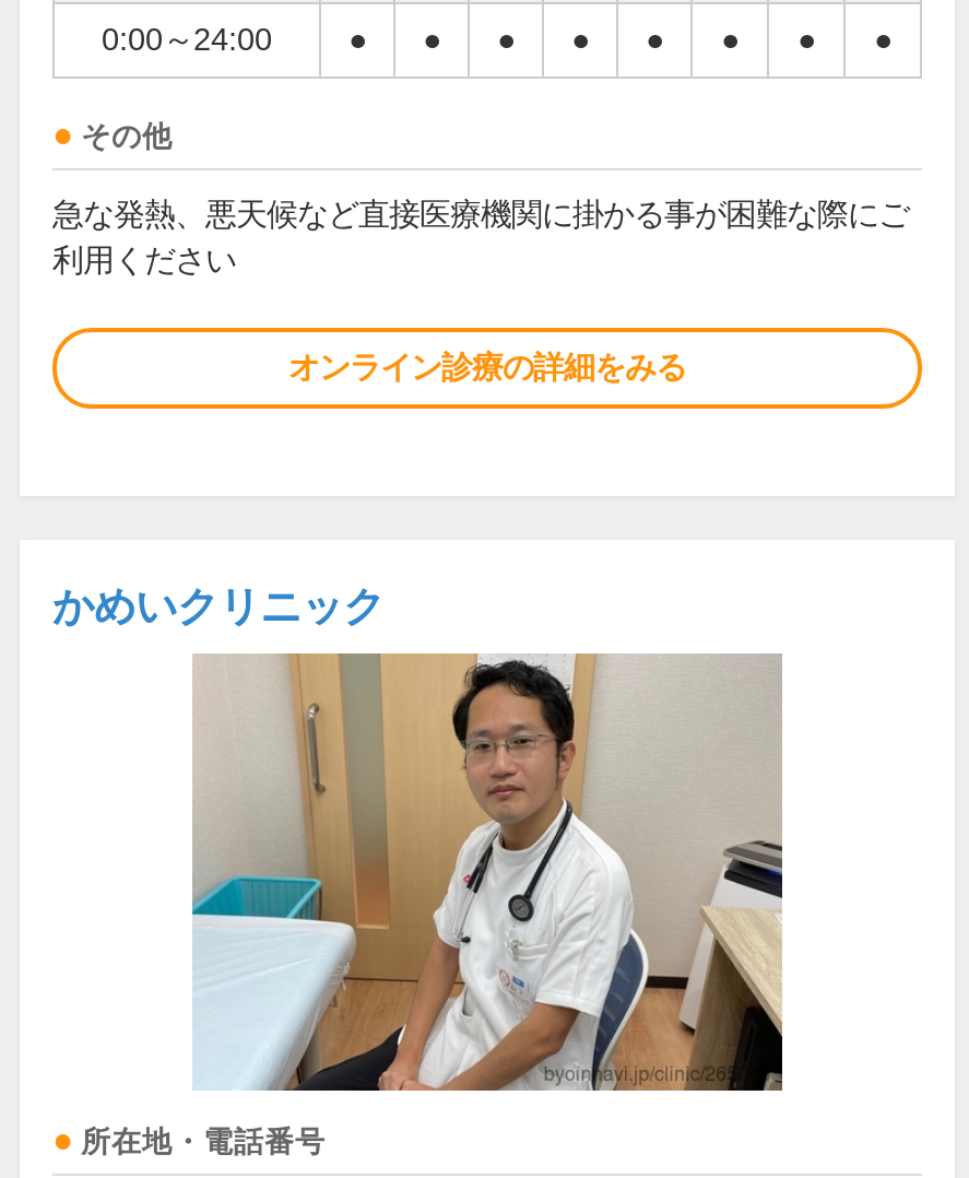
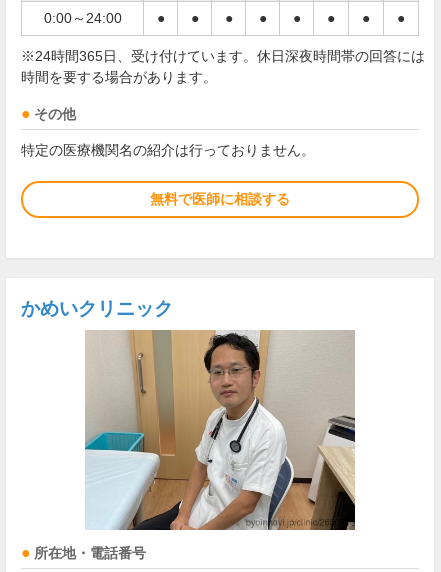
+ ※24時間365日、受け付けています。休日深夜時間帯の回答には
+ 時間を要する場合があります。

moved down: その他

- 急な発熱、悪天候など直接医療機関に掛かる事が困難な際にご
- 利用ください
+ 特定の医療機関名の紹介は行っておりません。

- オンライン診療の詳細をみる
+ 無料で医師に相談する
